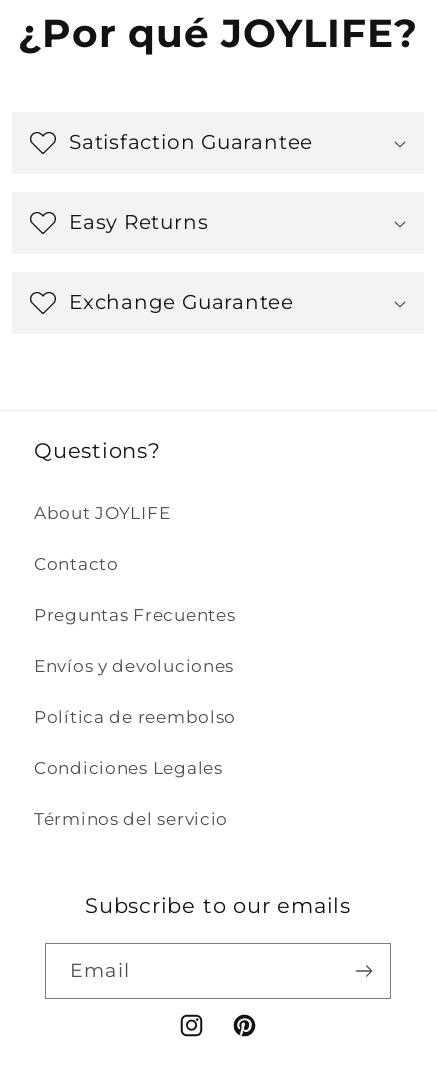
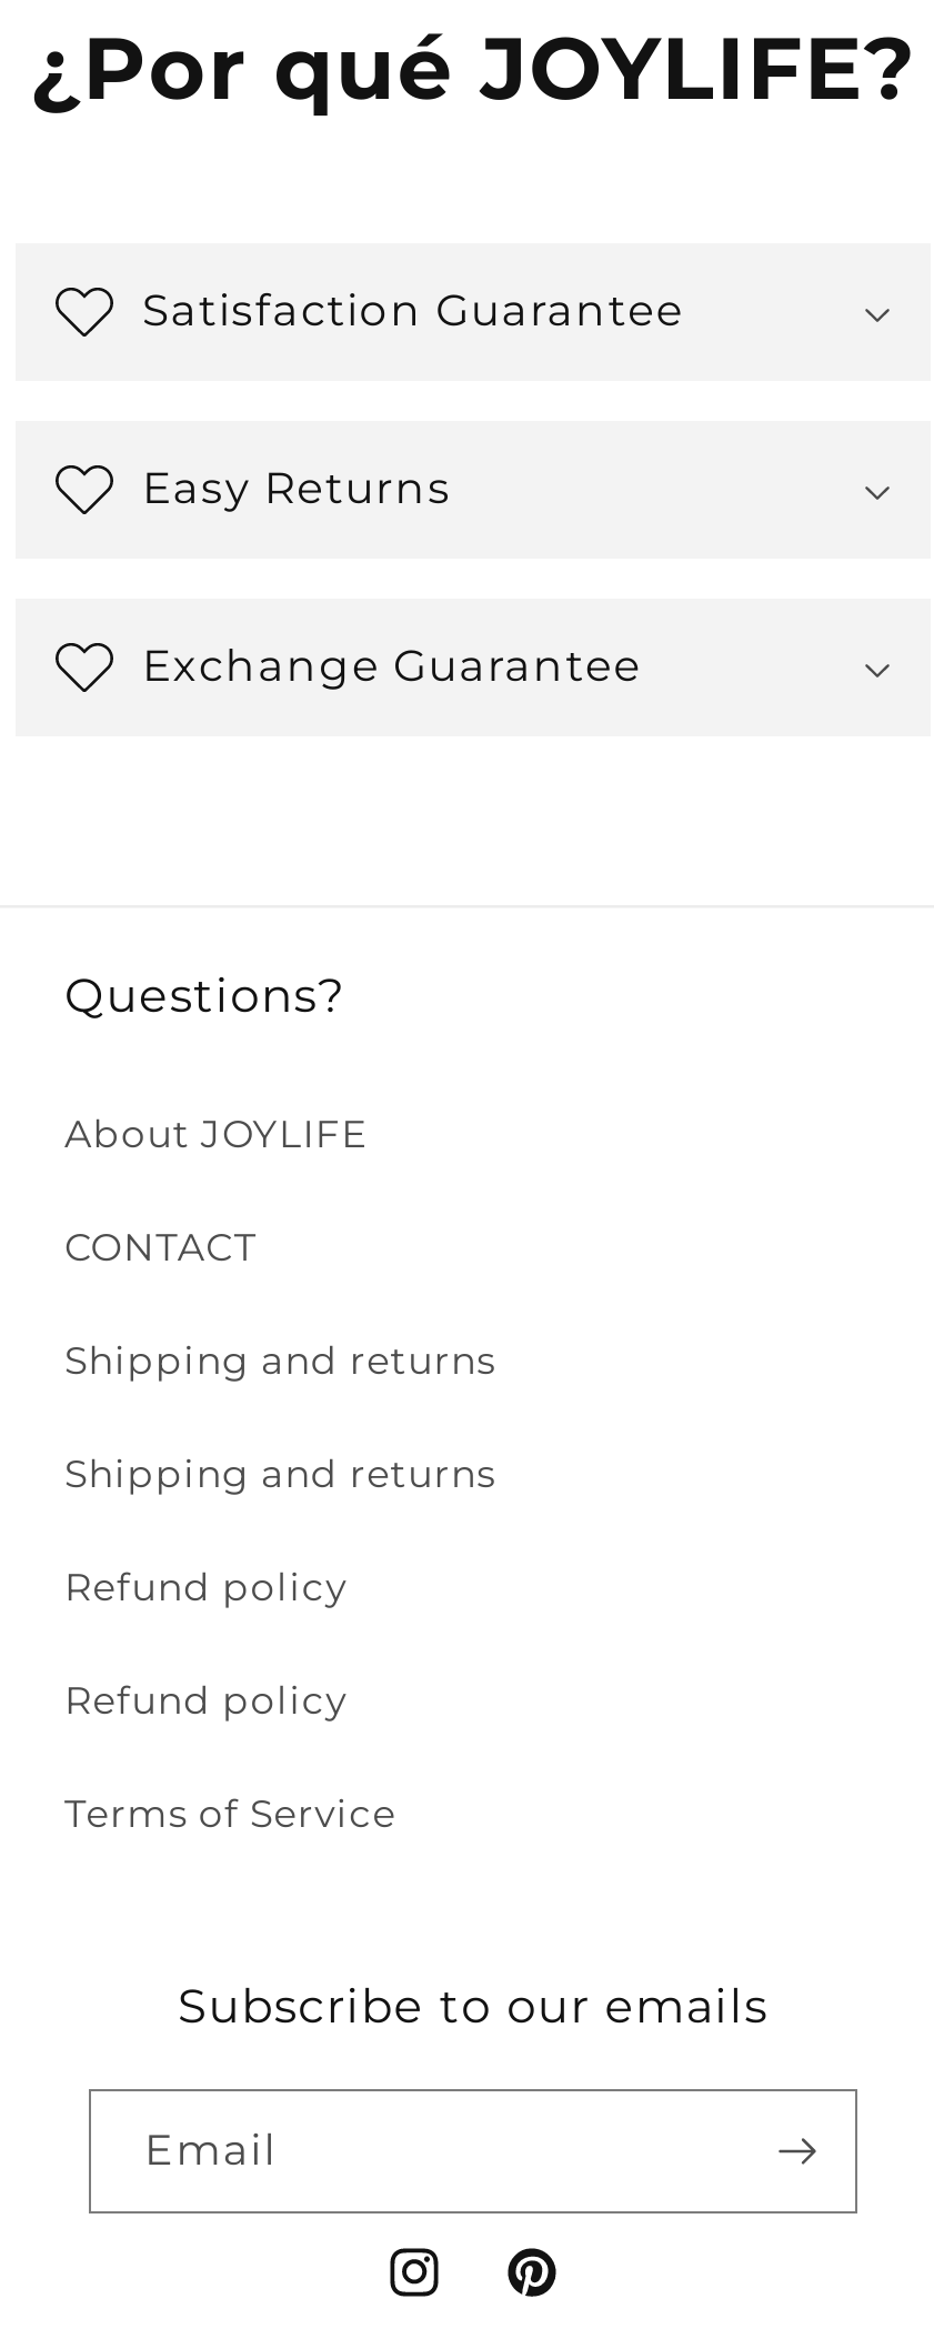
- Contacto
+ CONTACT

- Preguntas Frecuentes
+ Shipping and returns

- Envíos y devoluciones
+ Shipping and returns

- Política de reembolso
+ Refund policy

- Condiciones Legales
+ Refund policy

- Términos del servicio
+ Terms of Service
